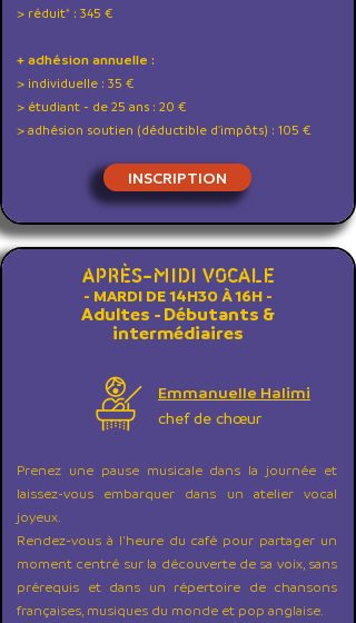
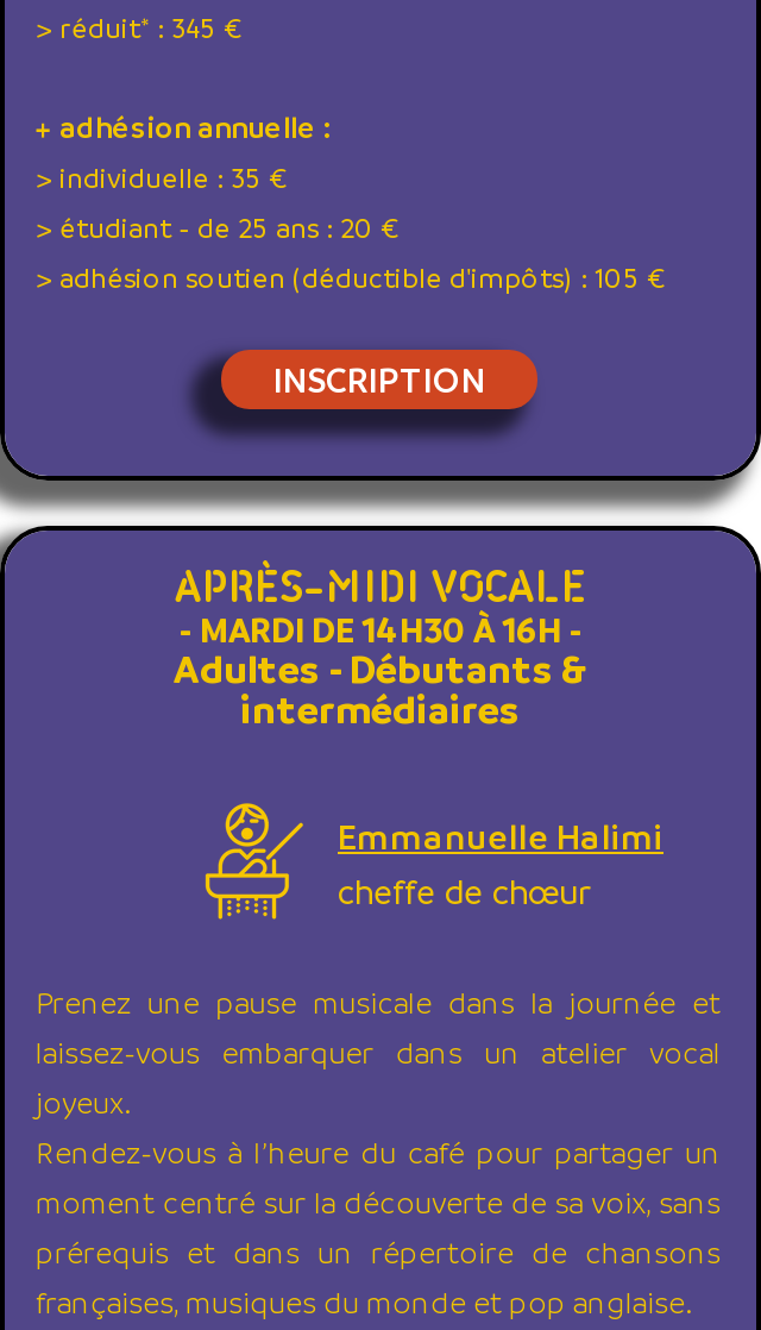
- chef de chœur
+ cheffe de chœur
